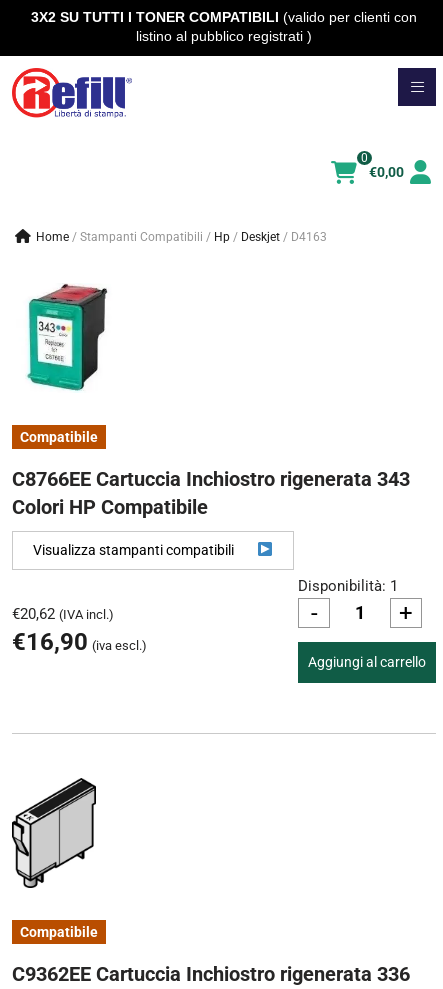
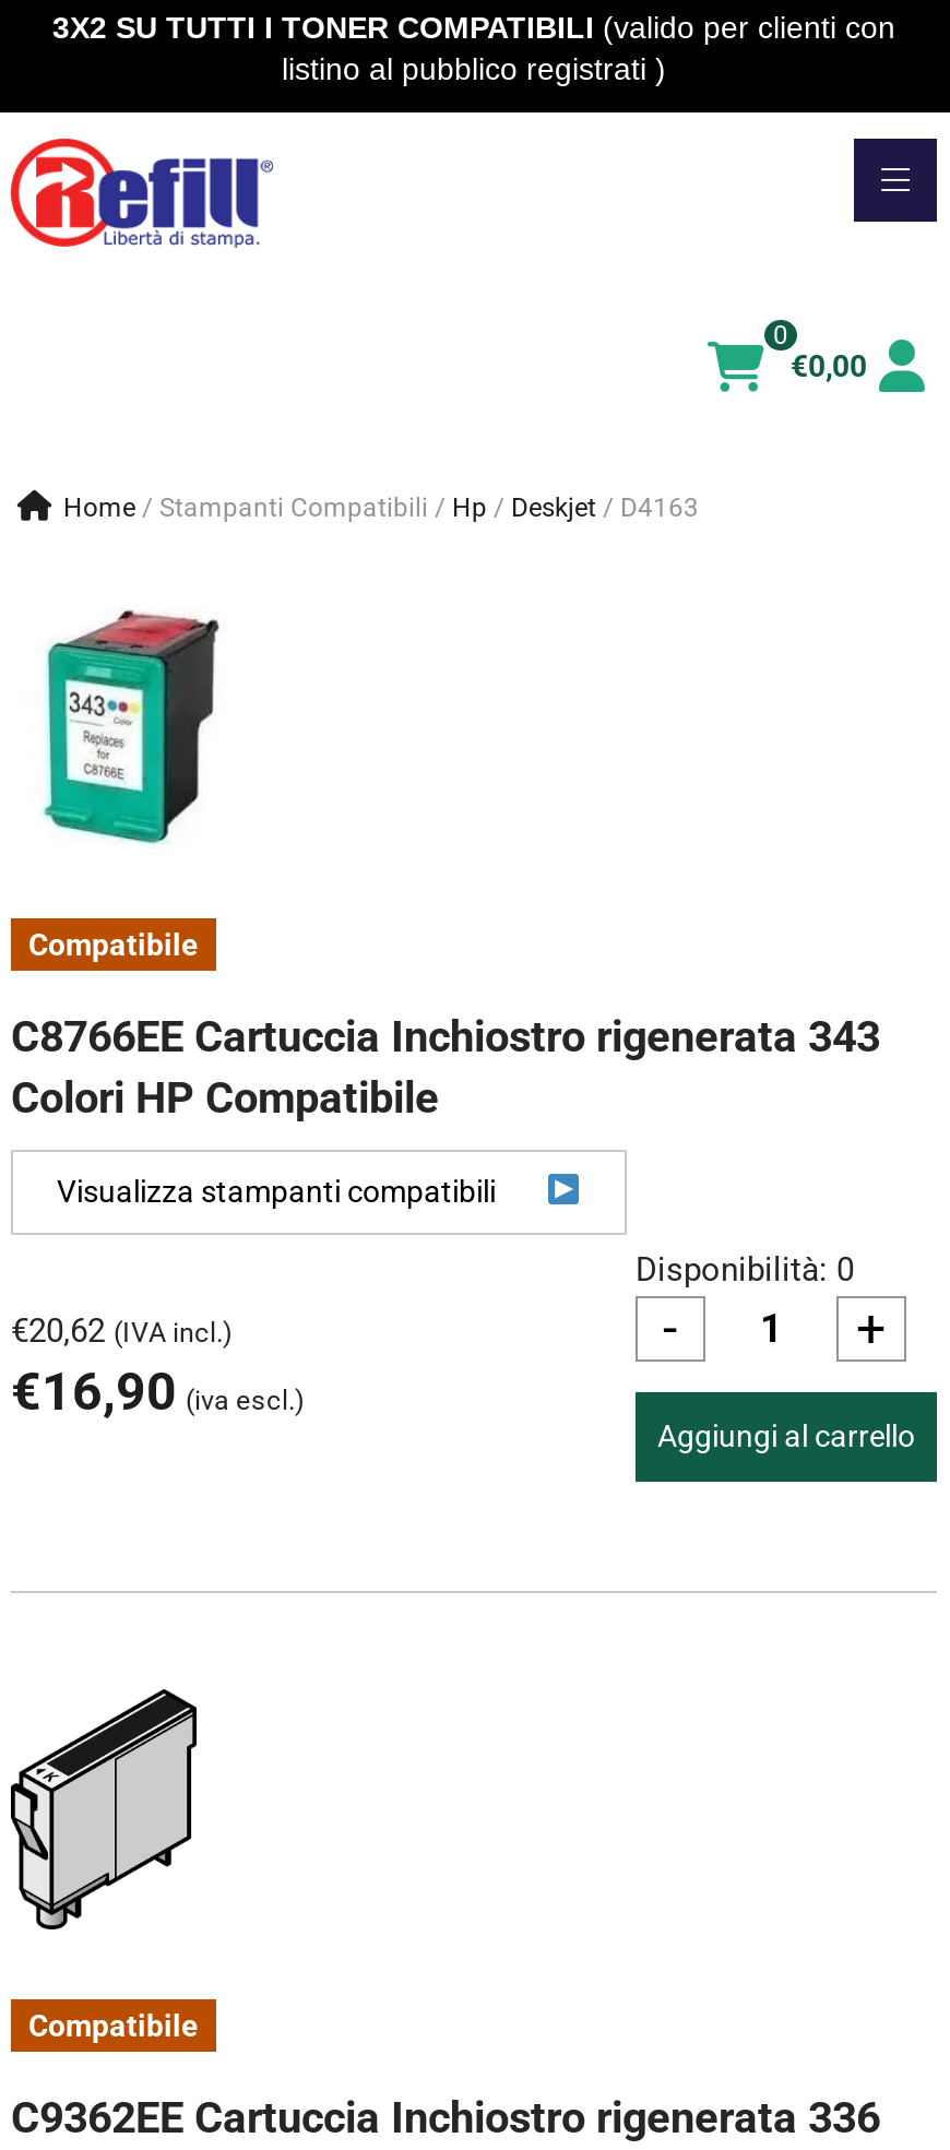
- Disponibilità: 1
+ Disponibilità: 0
